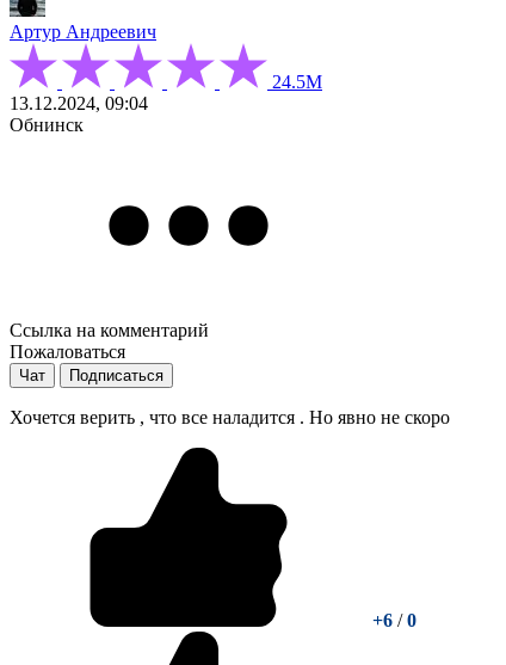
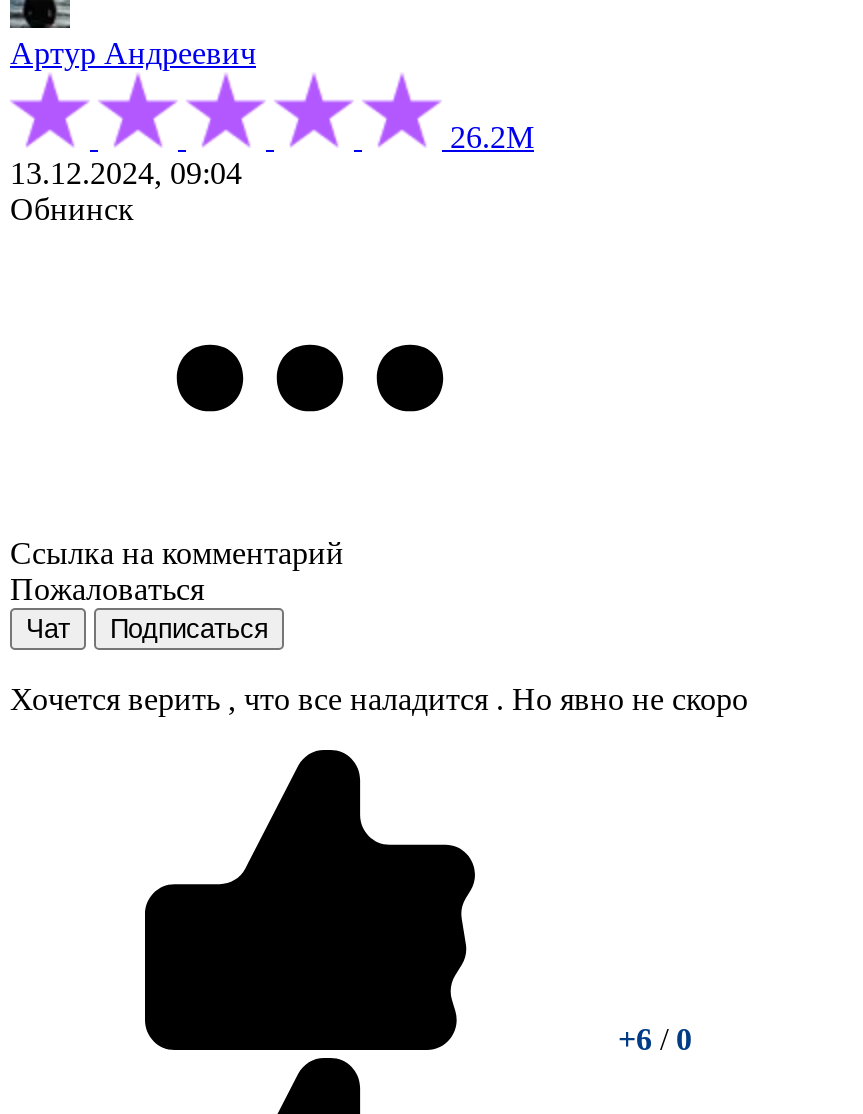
- 24.5М
+ 26.2М
